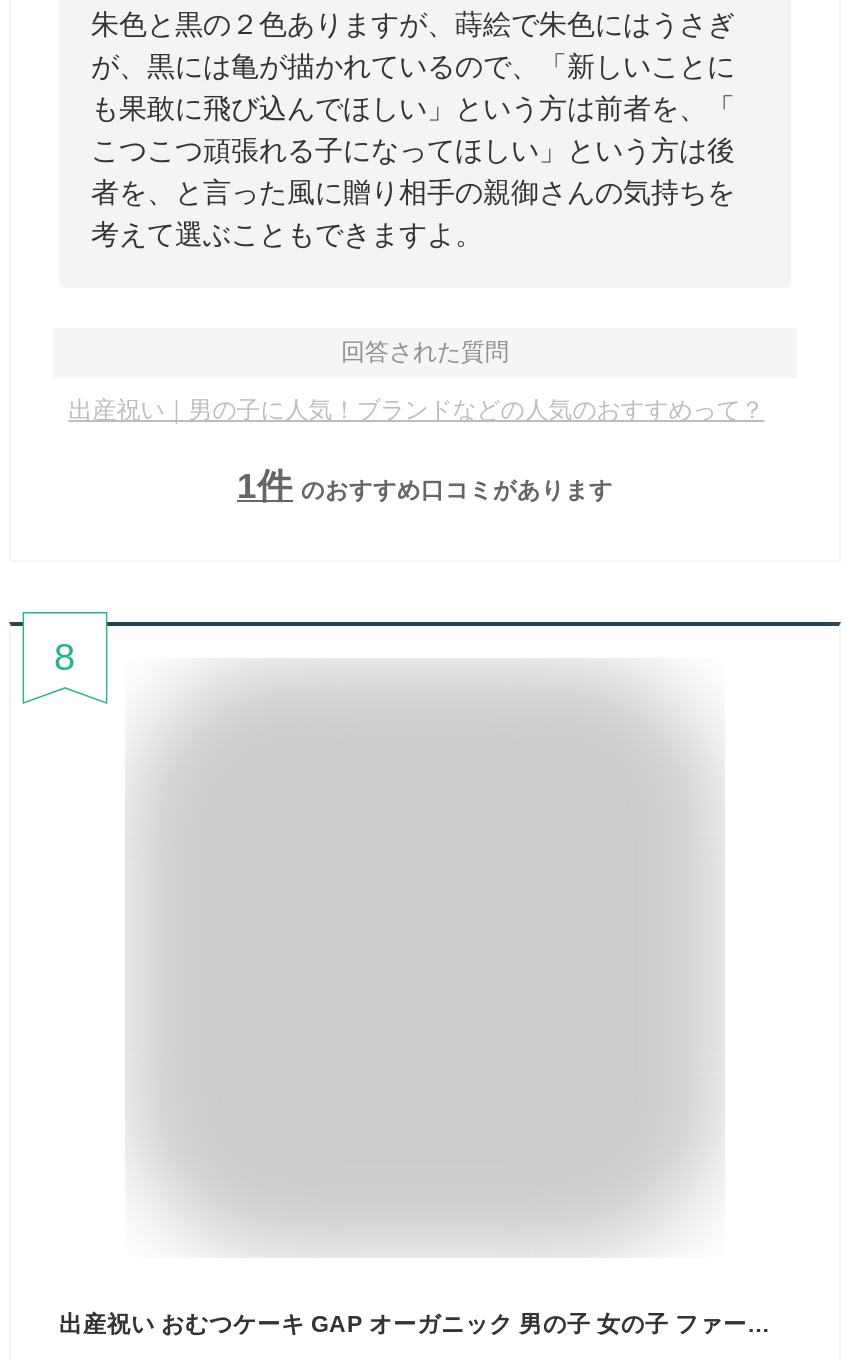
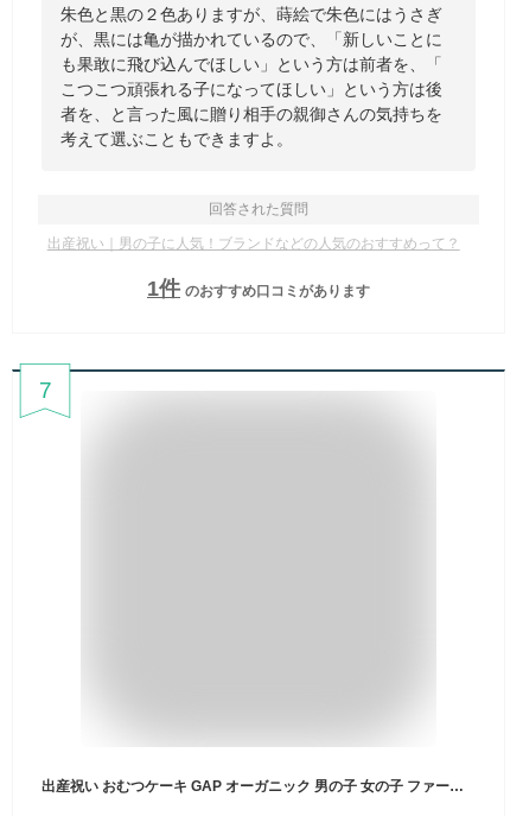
- 8
+ 7
